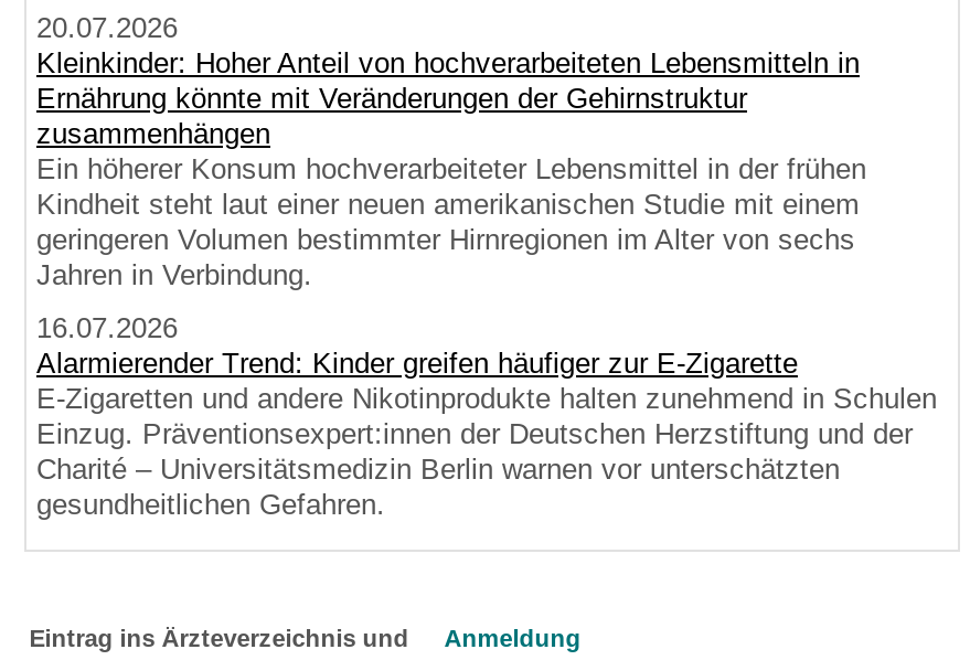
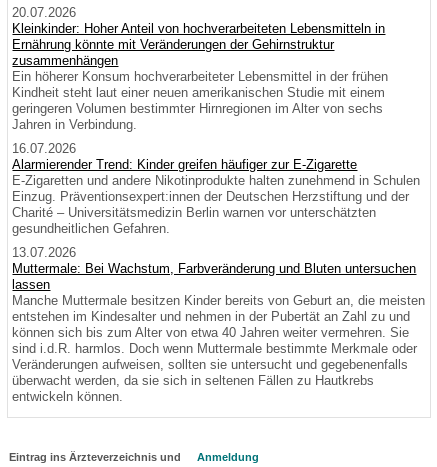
+ 13.07.2026
+ Muttermale: Bei Wachstum, Farbveränderung und Bluten untersuchen
+ lassen
+ Manche Muttermale besitzen Kinder bereits von Geburt an, die meisten
+ entstehen im Kindesalter und nehmen in der Pubertät an Zahl zu und
+ können sich bis zum Alter von etwa 40 Jahren weiter vermehren. Sie
+ sind i.d.R. harmlos. Doch wenn Muttermale bestimmte Merkmale oder
+ Veränderungen aufweisen, sollten sie untersucht und gegebenenfalls
+ überwacht werden, da sie sich in seltenen Fällen zu Hautkrebs
+ entwickeln können.
